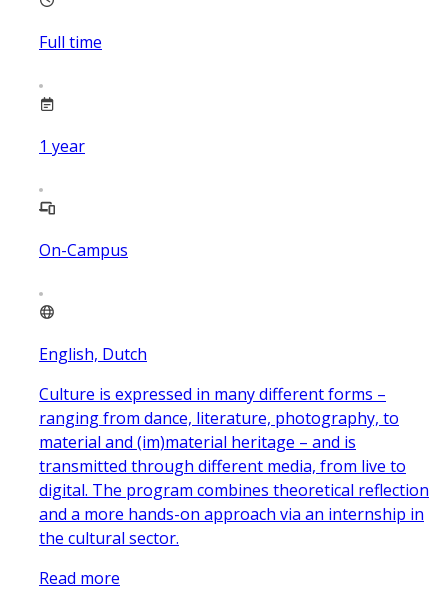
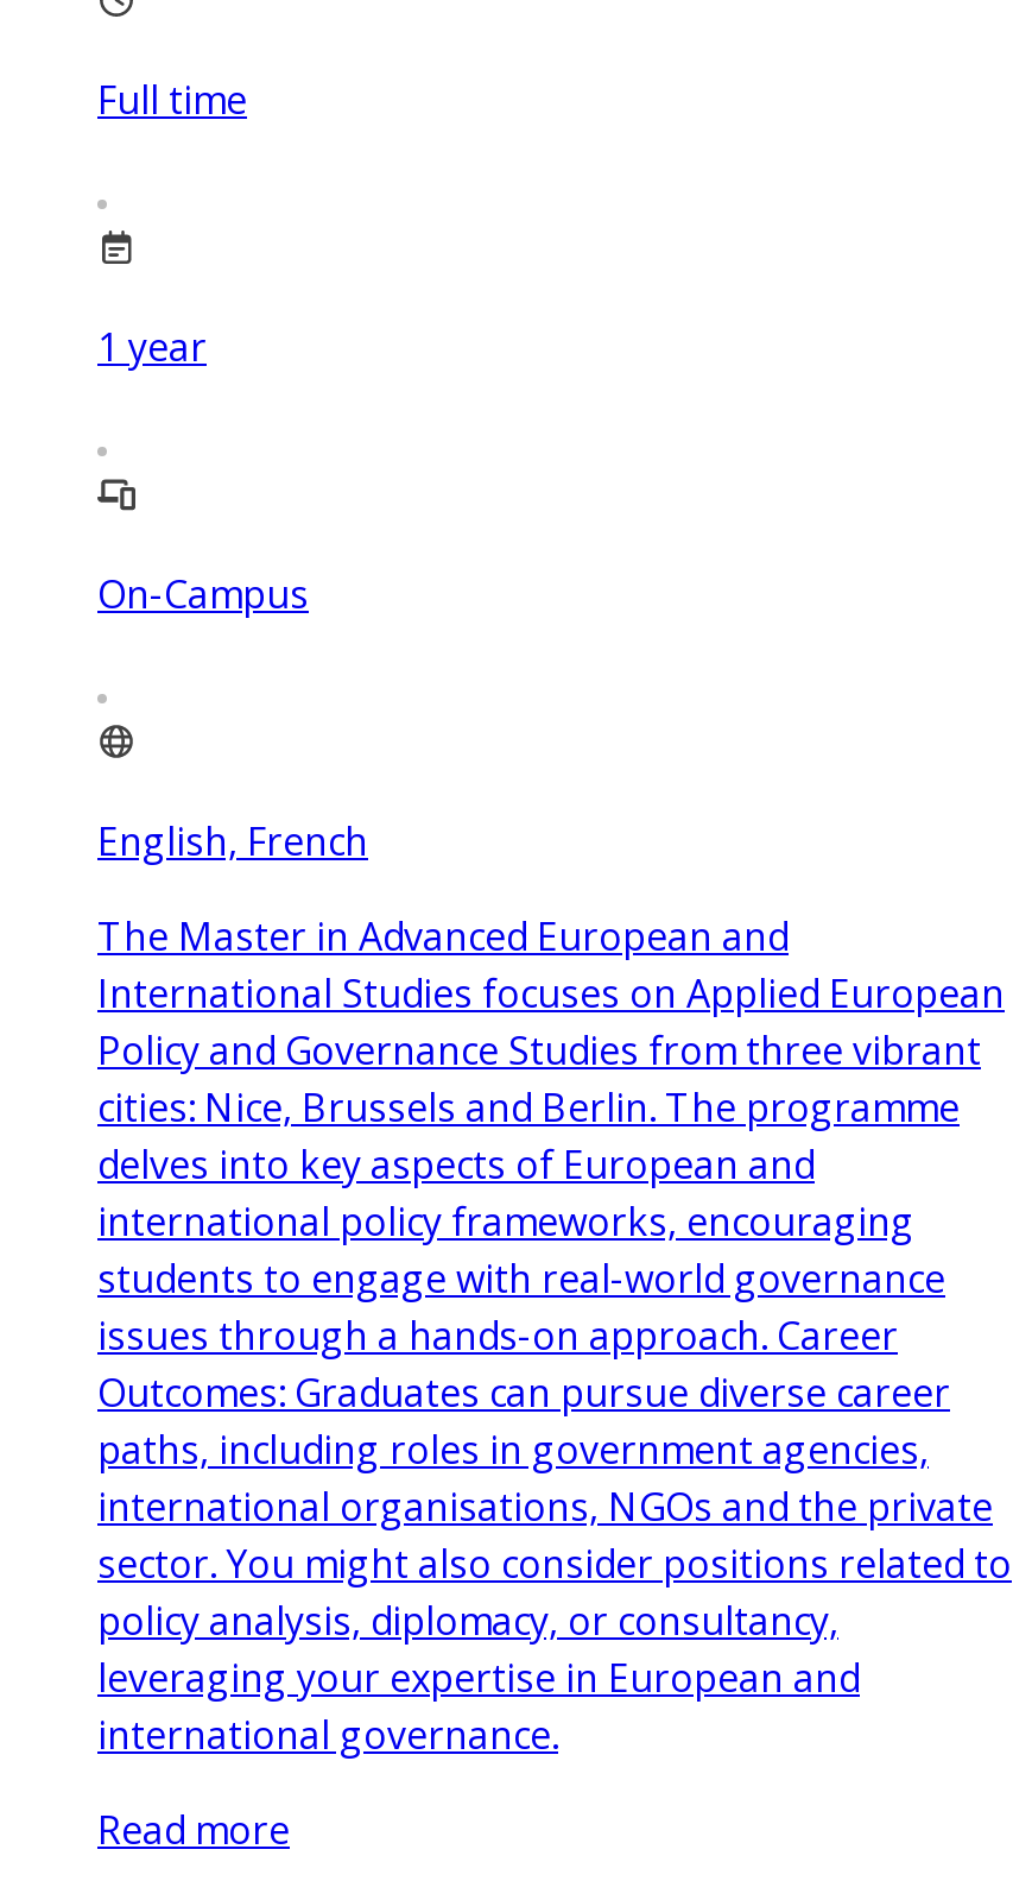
- English, Dutch
+ English, French

- Culture is expressed in many different forms –
- ranging from dance, literature, photography, to
- material and (im)material heritage – and is
- transmitted through different media, from live to
- digital. The program combines theoretical reflection
- and a more hands-on approach via an internship in
- the cultural sector.
+ The Master in Advanced European and
+ International Studies focuses on Applied European
+ Policy and Governance Studies from three vibrant
+ cities: Nice, Brussels and Berlin. The programme
+ delves into key aspects of European and
+ international policy frameworks, encouraging
+ students to engage with real-world governance
+ issues through a hands-on approach. Career
+ Outcomes: Graduates can pursue diverse career
+ paths, including roles in government agencies,
+ international organisations, NGOs and the private
+ sector. You might also consider positions related to
+ policy analysis, diplomacy, or consultancy,
+ leveraging your expertise in European and
+ international governance.
